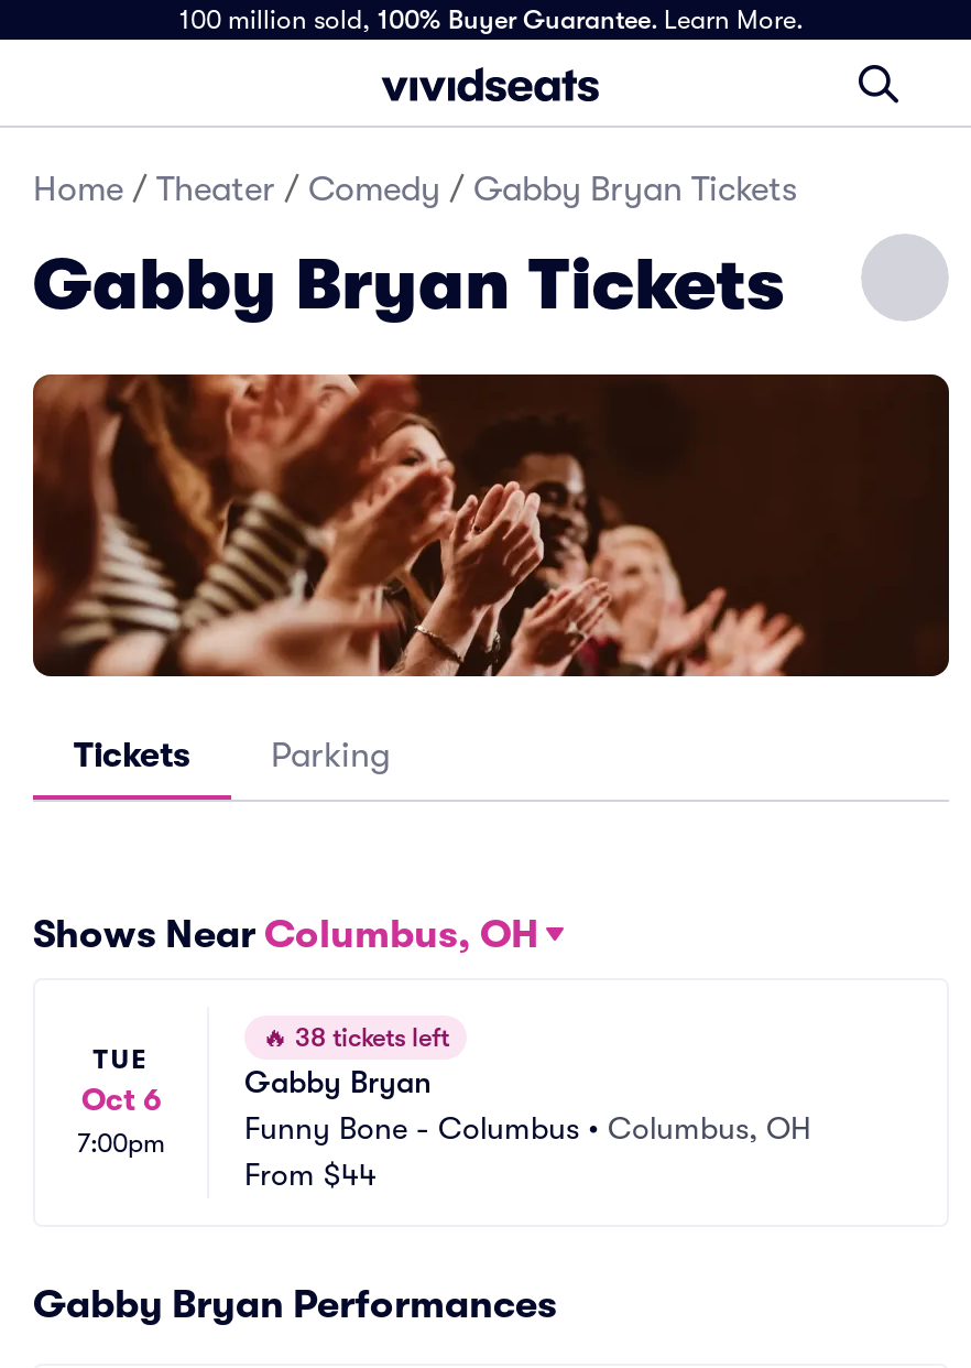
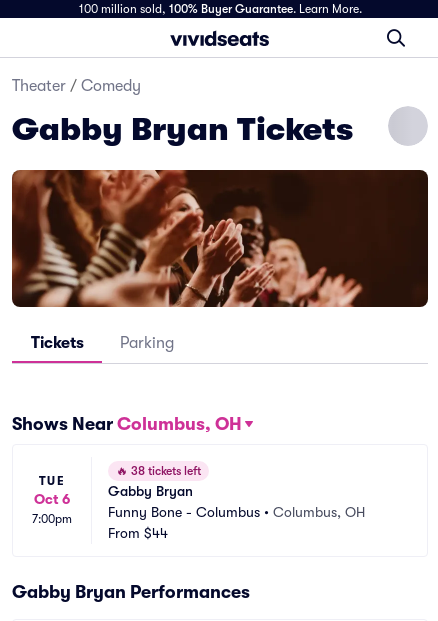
- Home / Theater / Comedy / Gabby Bryan Tickets
+ Theater / Comedy
